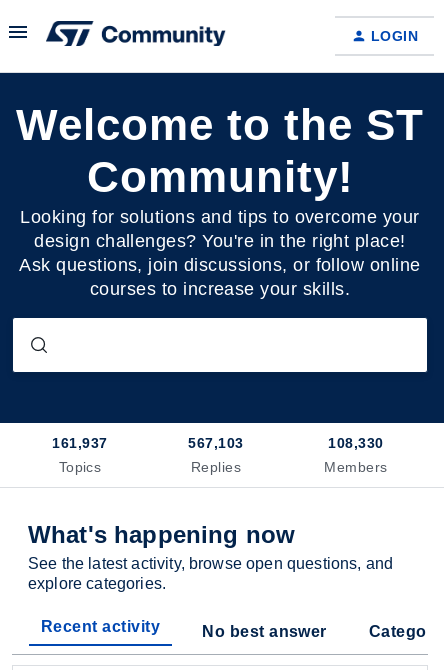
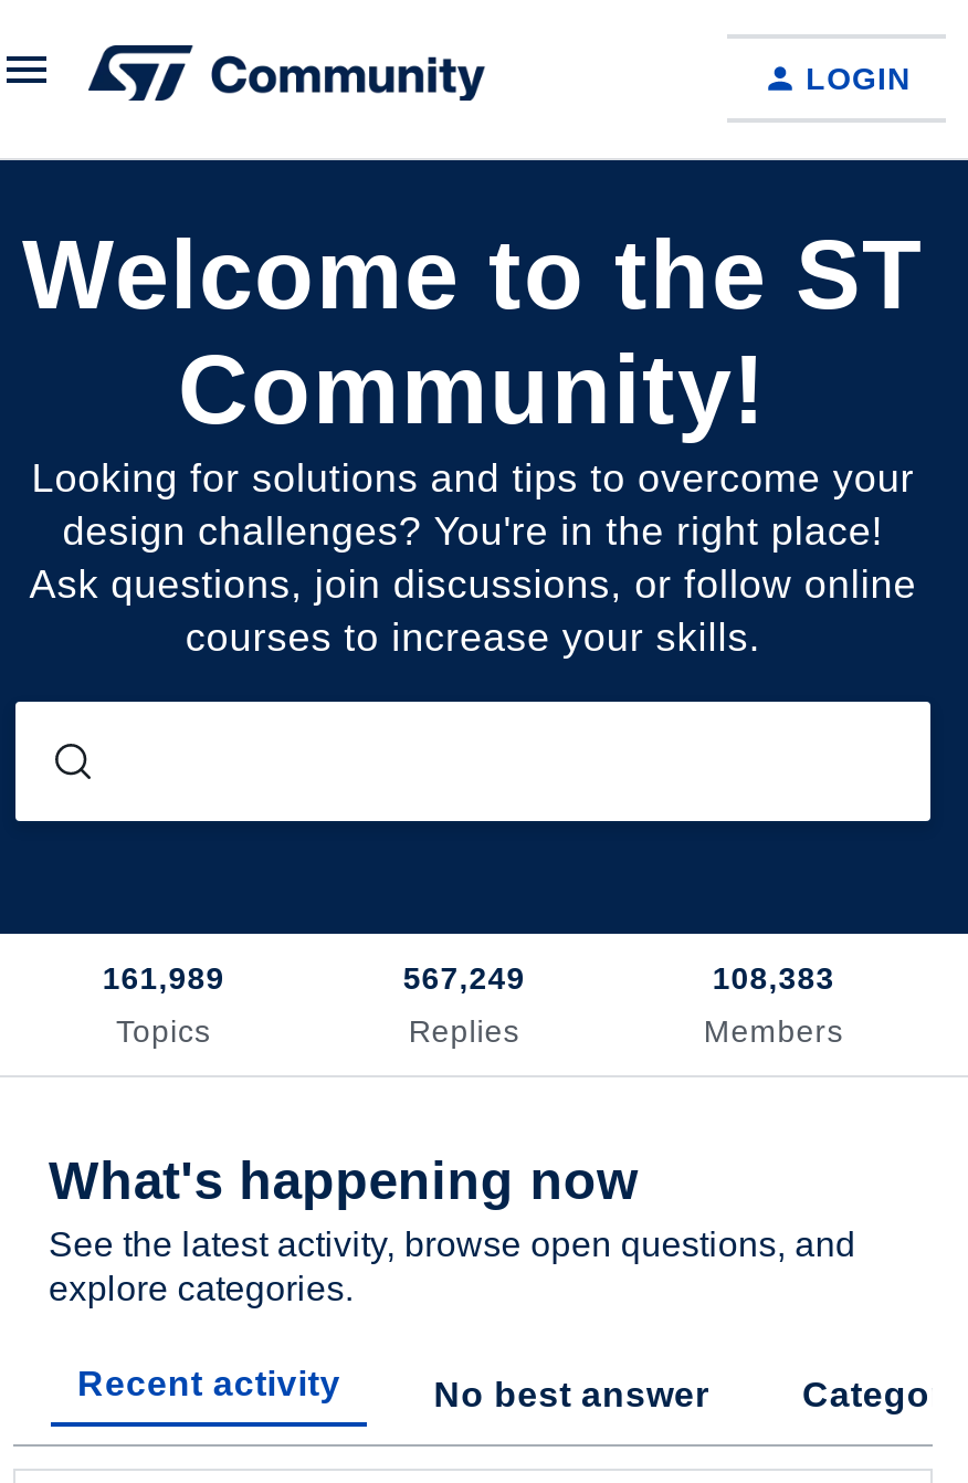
- 161,937
+ 161,989

- 567,103
+ 567,249

- 108,330
+ 108,383
